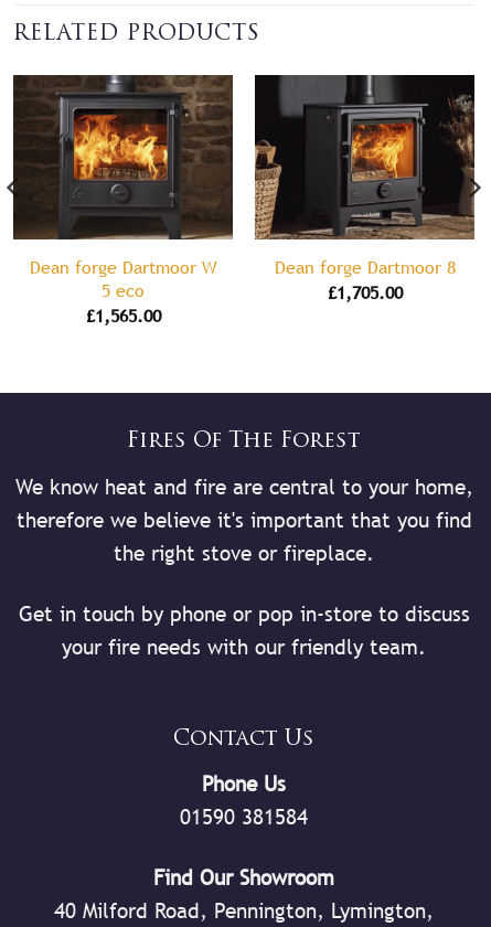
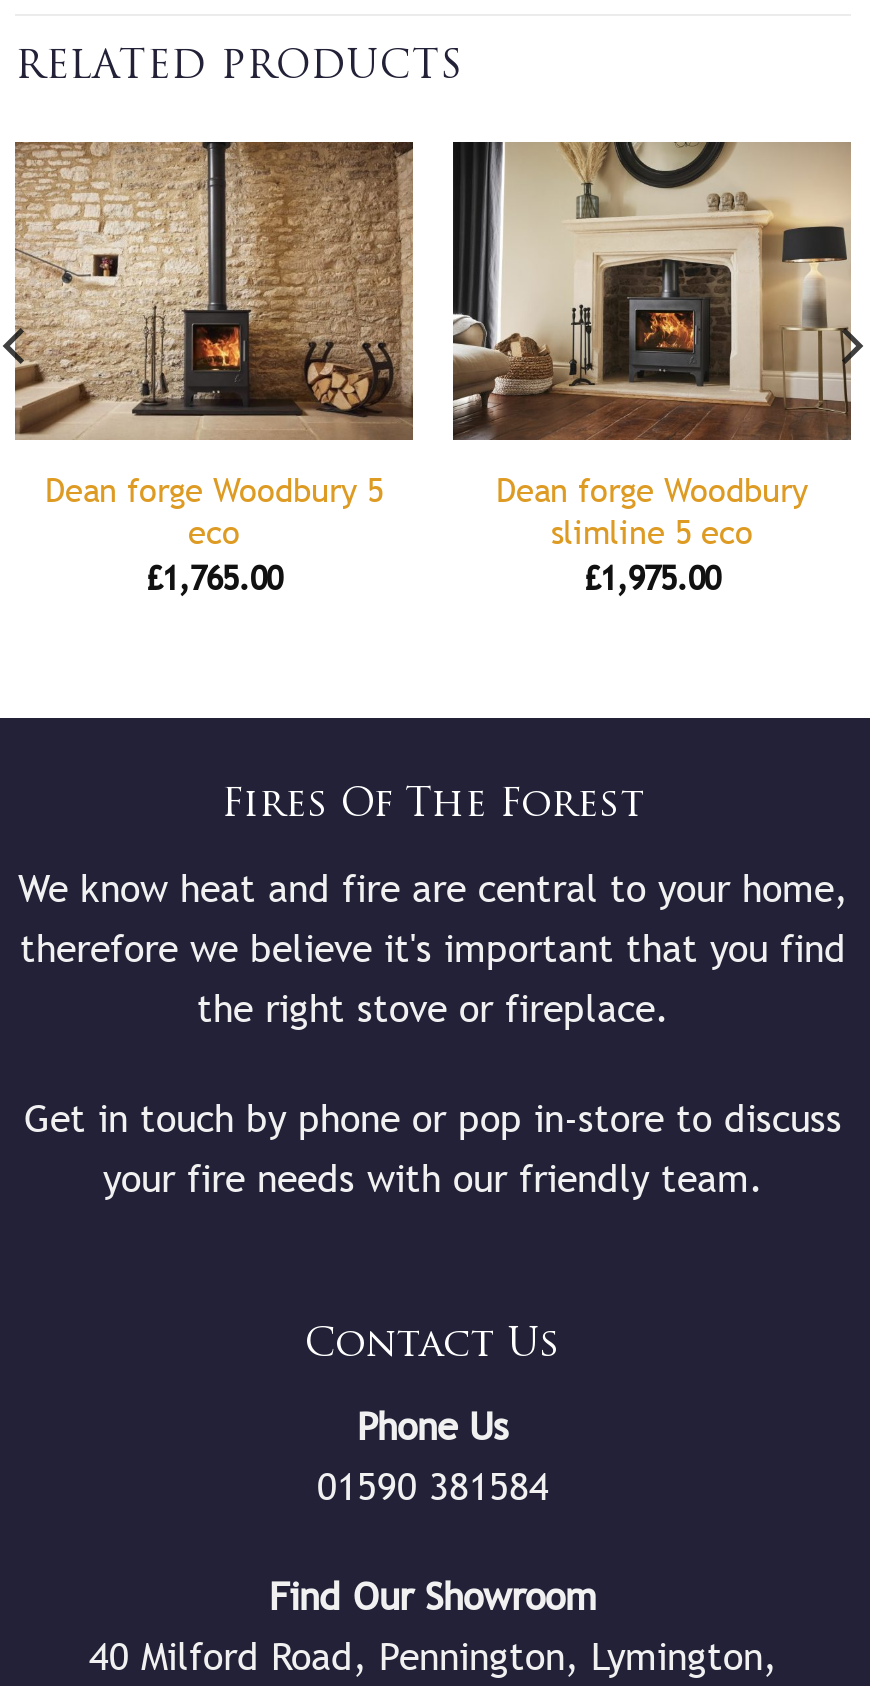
- [image]
- Dean forge Dartmoor W
- 5 eco
- £1,565.00
+ [image]
+ Dean forge Woodbury 5
+ eco
+ £1,765.00

- [image]
- Dean forge Dartmoor 8
- £1,705.00
+ [image]
+ Dean forge Woodbury
+ slimline 5 eco
+ £1,975.00
